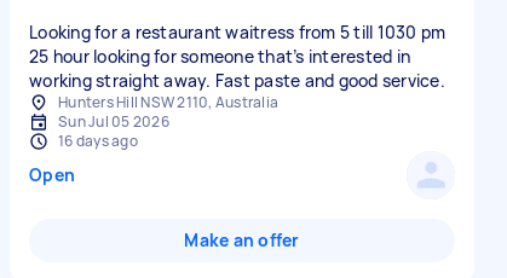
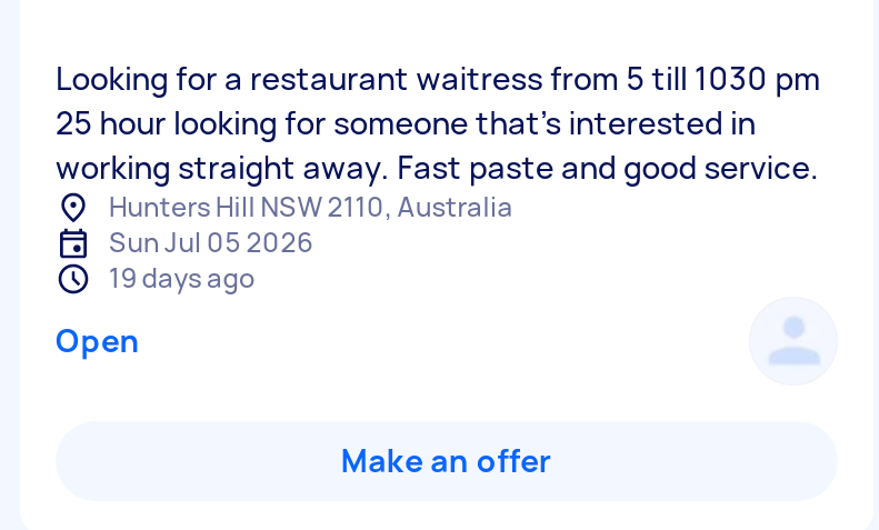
- 16 days ago
+ 19 days ago
